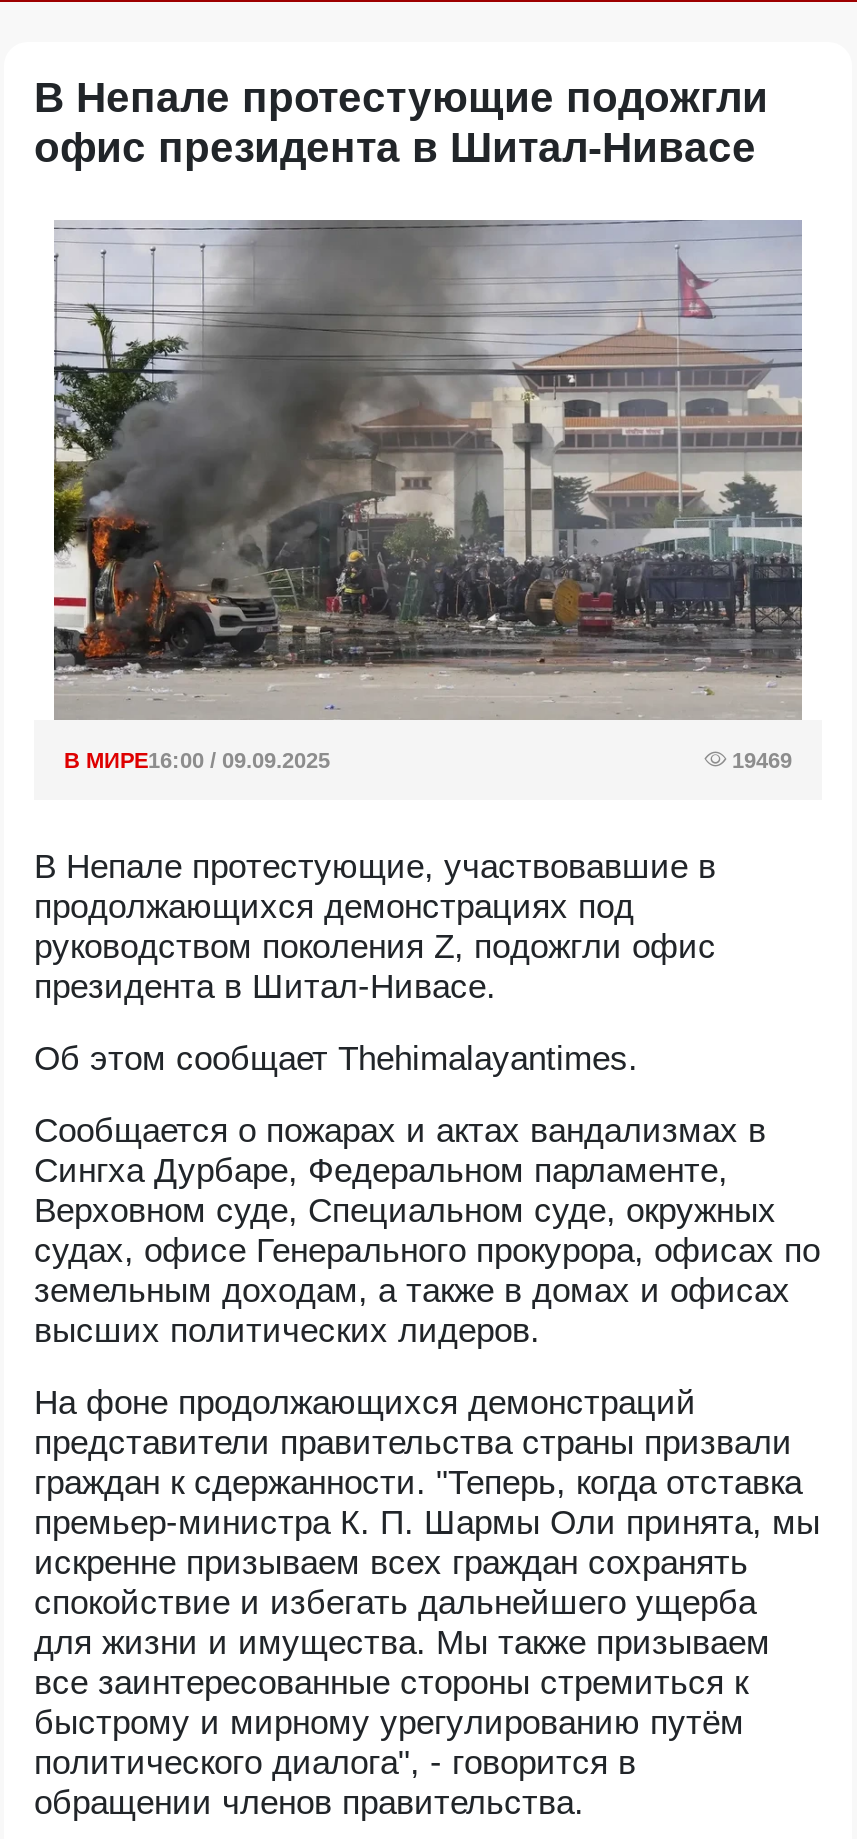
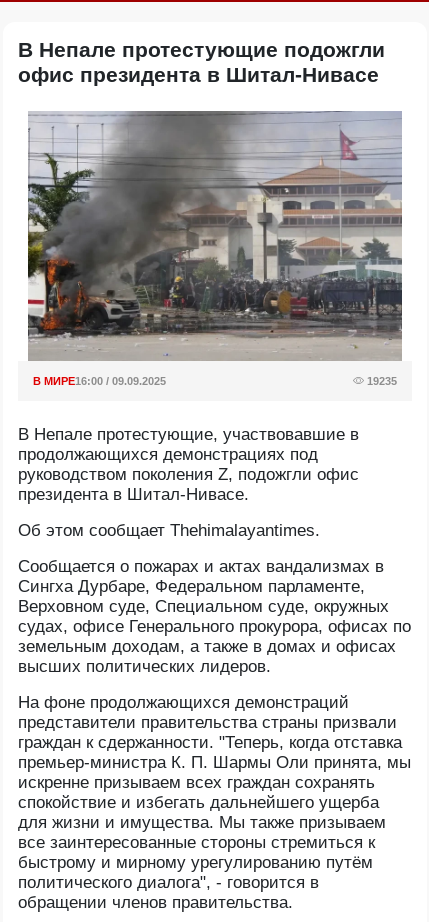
- 19469
+ 19235
